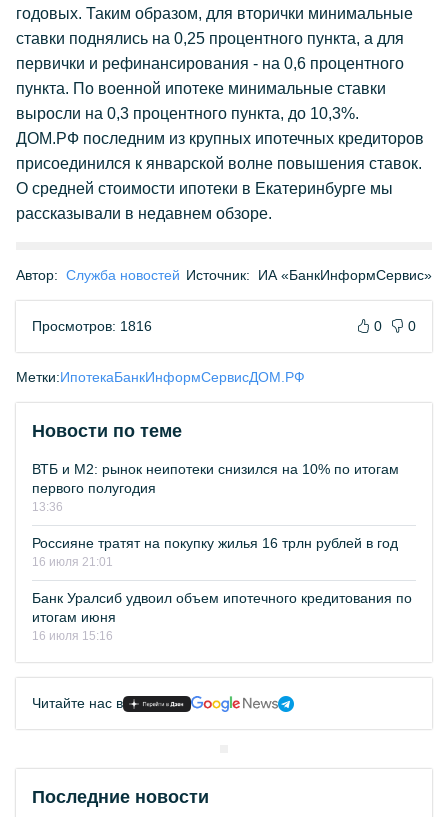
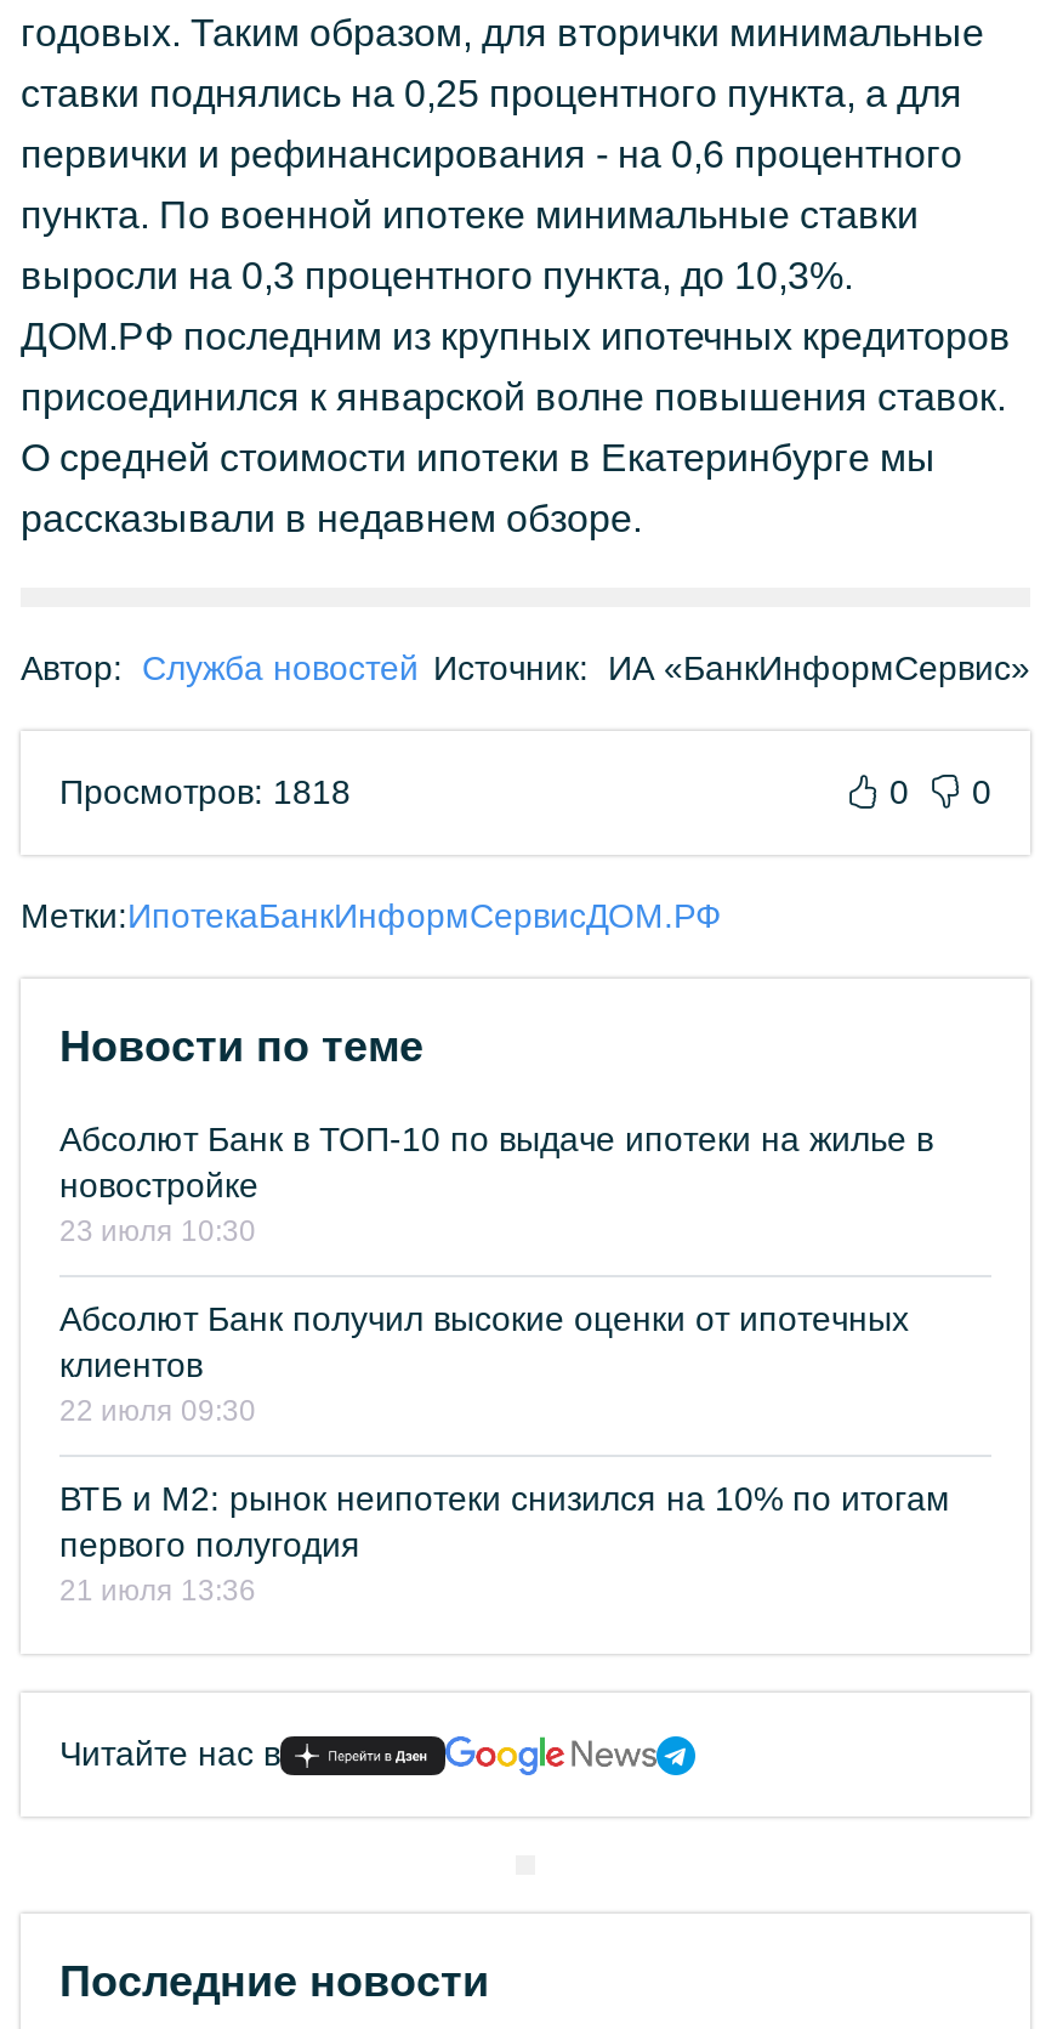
- Просмотров: 1816
+ Просмотров: 1818

+ Абсолют Банк в ТОП-10 по выдаче ипотеки на жилье в
+ новостройке
+ 23 июля 10:30
+ Абсолют Банк получил высокие оценки от ипотечных
+ клиентов
+ 22 июля 09:30

moved down: ВТБ и М2: рынок неипотеки снизился на 10% по итогам | первого полугодия

- 13:36
- Россияне тратят на покупку жилья 16 трлн рублей в год
- 16 июля 21:01
- Банк Уралсиб удвоил объем ипотечного кредитования по
- итогам июня
- 16 июля 15:16
+ 21 июля 13:36
